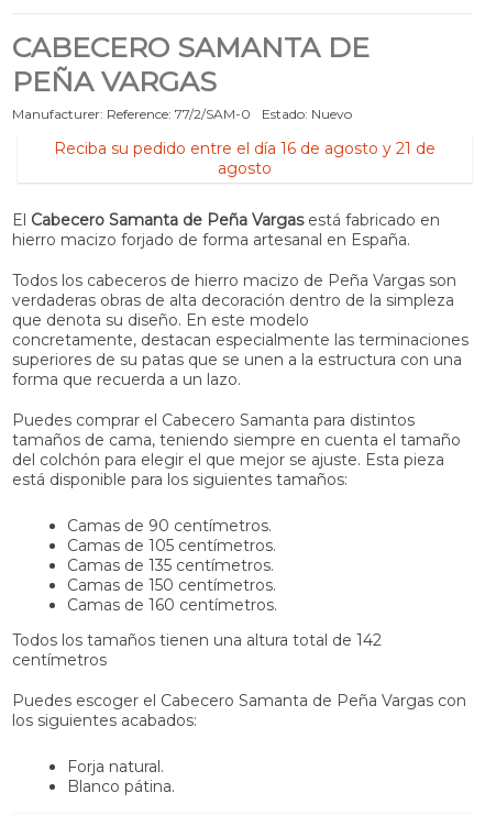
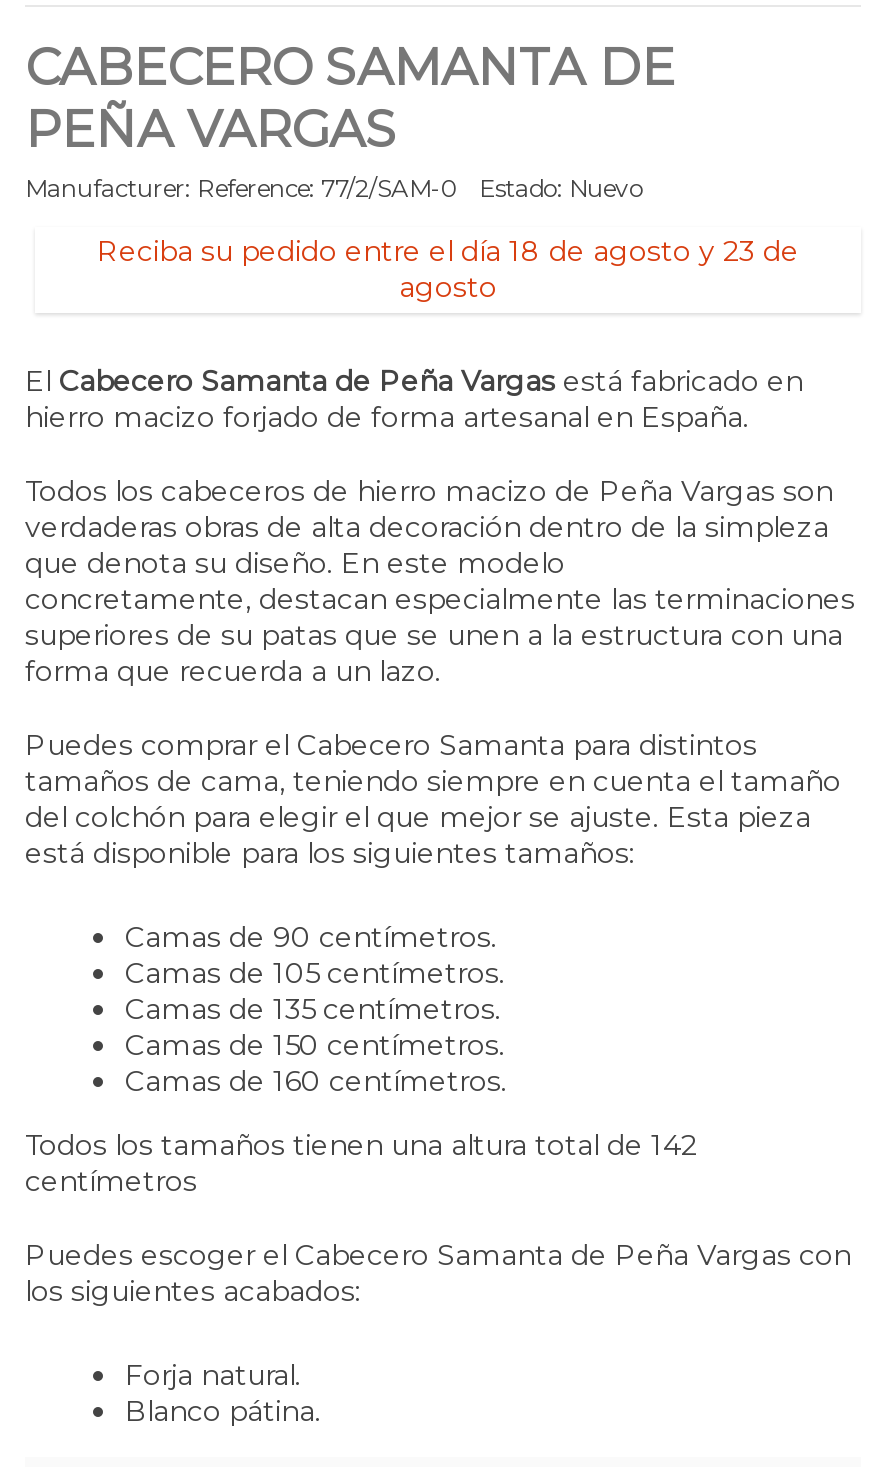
- Reciba su pedido entre el día 16 de agosto y 21 de
+ Reciba su pedido entre el día 18 de agosto y 23 de
